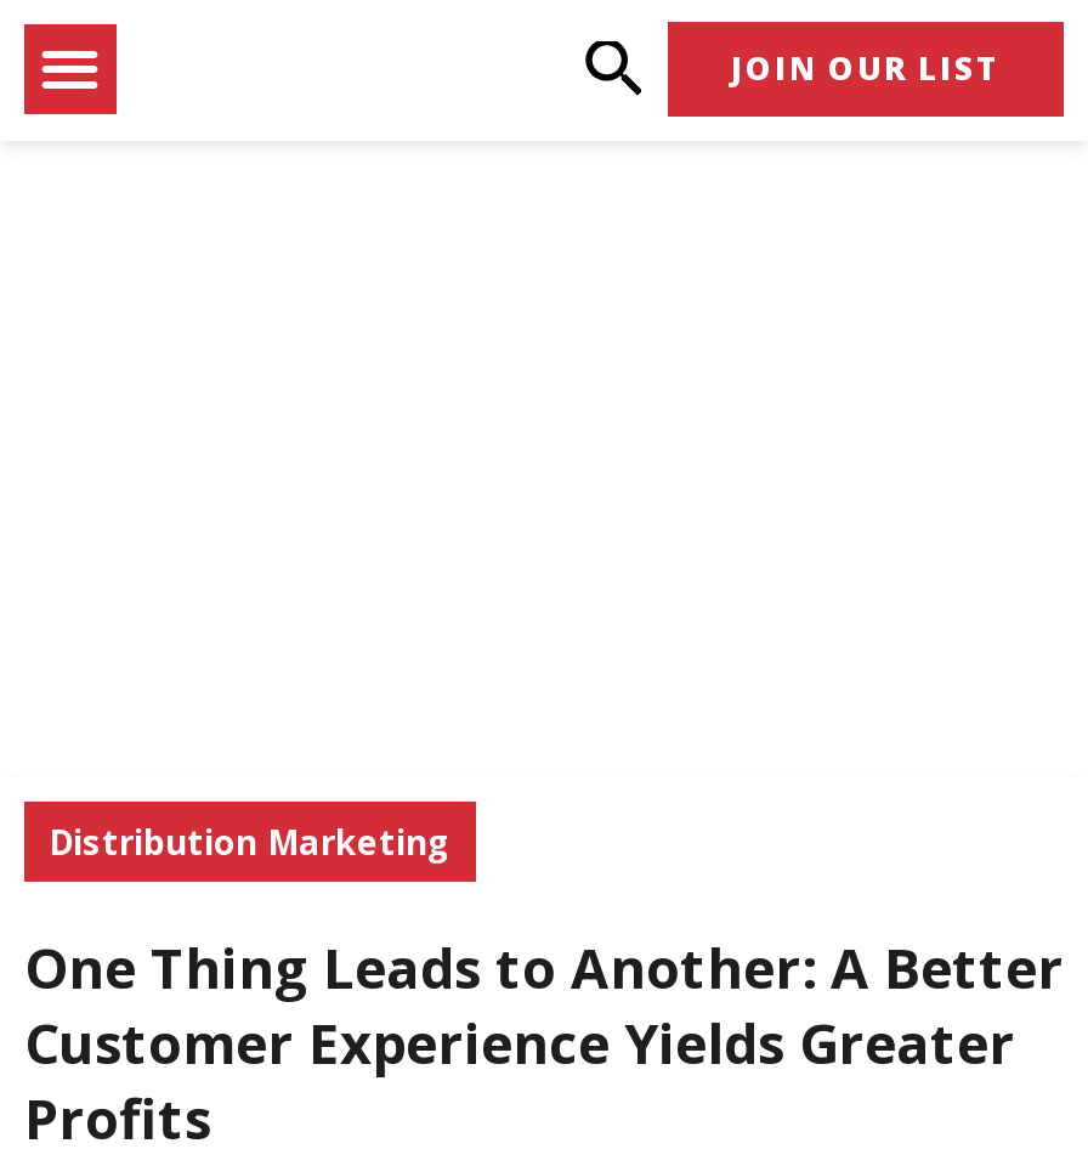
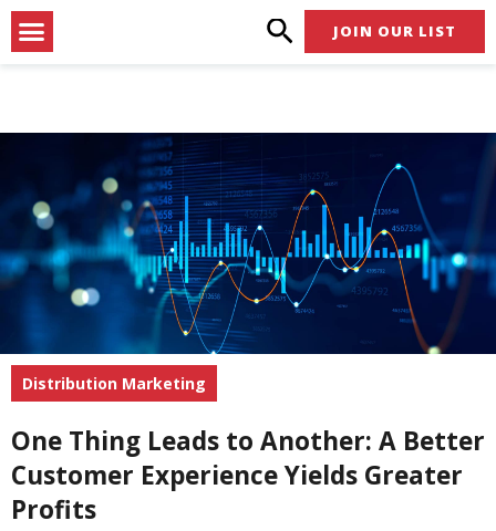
+ [image]
